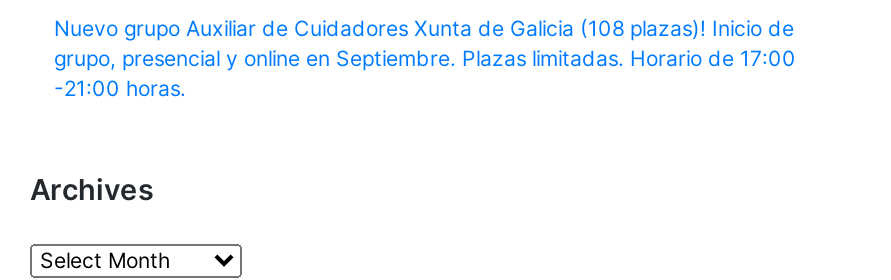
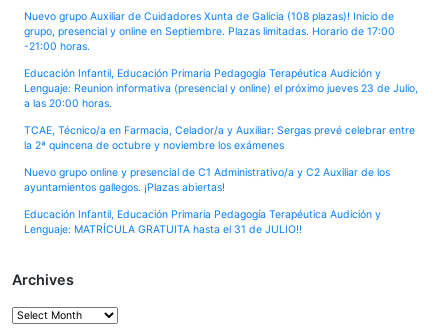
+ Educación Infantil, Educación Primaria Pedagogía Terapéutica Audición y
+ Lenguaje: Reunion informativa (presencial y online) el próximo jueves 23 de Julio,
+ a las 20:00 horas.
+ TCAE, Técnico/a en Farmacia, Celador/a y Auxiliar: Sergas prevé celebrar entre
+ la 2ª quincena de octubre y noviembre los exámenes
+ Nuevo grupo online y presencial de C1 Administrativo/a y C2 Auxiliar de los
+ ayuntamientos gallegos. ¡Plazas abiertas!
+ Educación Infantil, Educación Primaria Pedagogía Terapéutica Audición y
+ Lenguaje: MATRÍCULA GRATUITA hasta el 31 de JULIO!!
